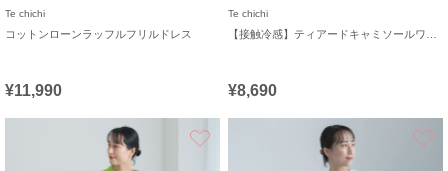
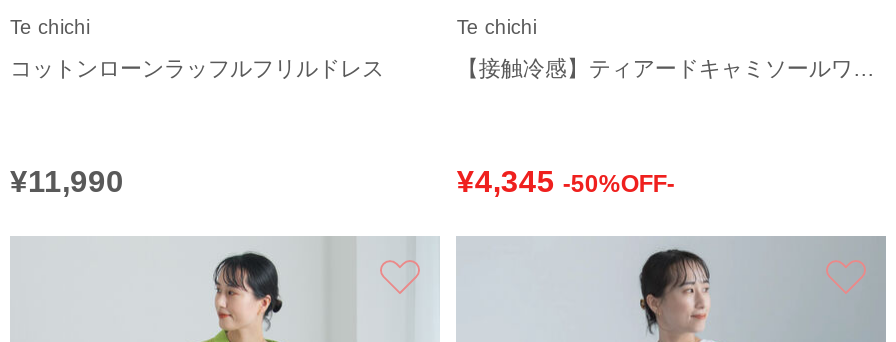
- ¥8,690
+ ¥4,345 -50%OFF-
